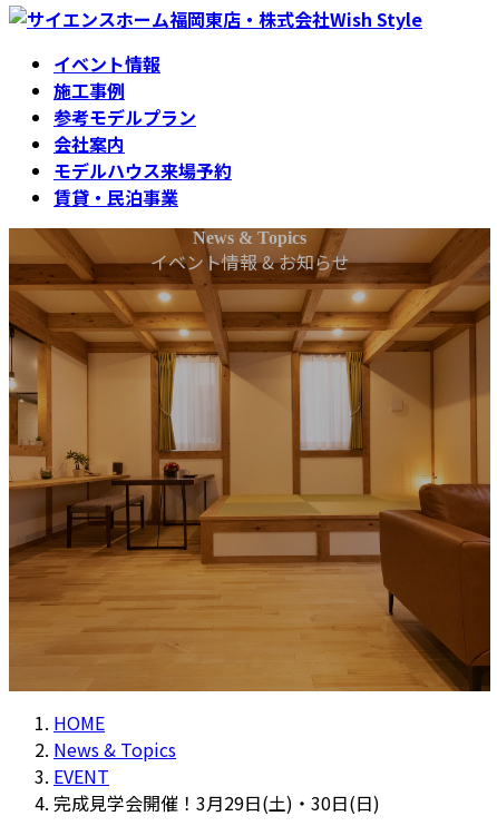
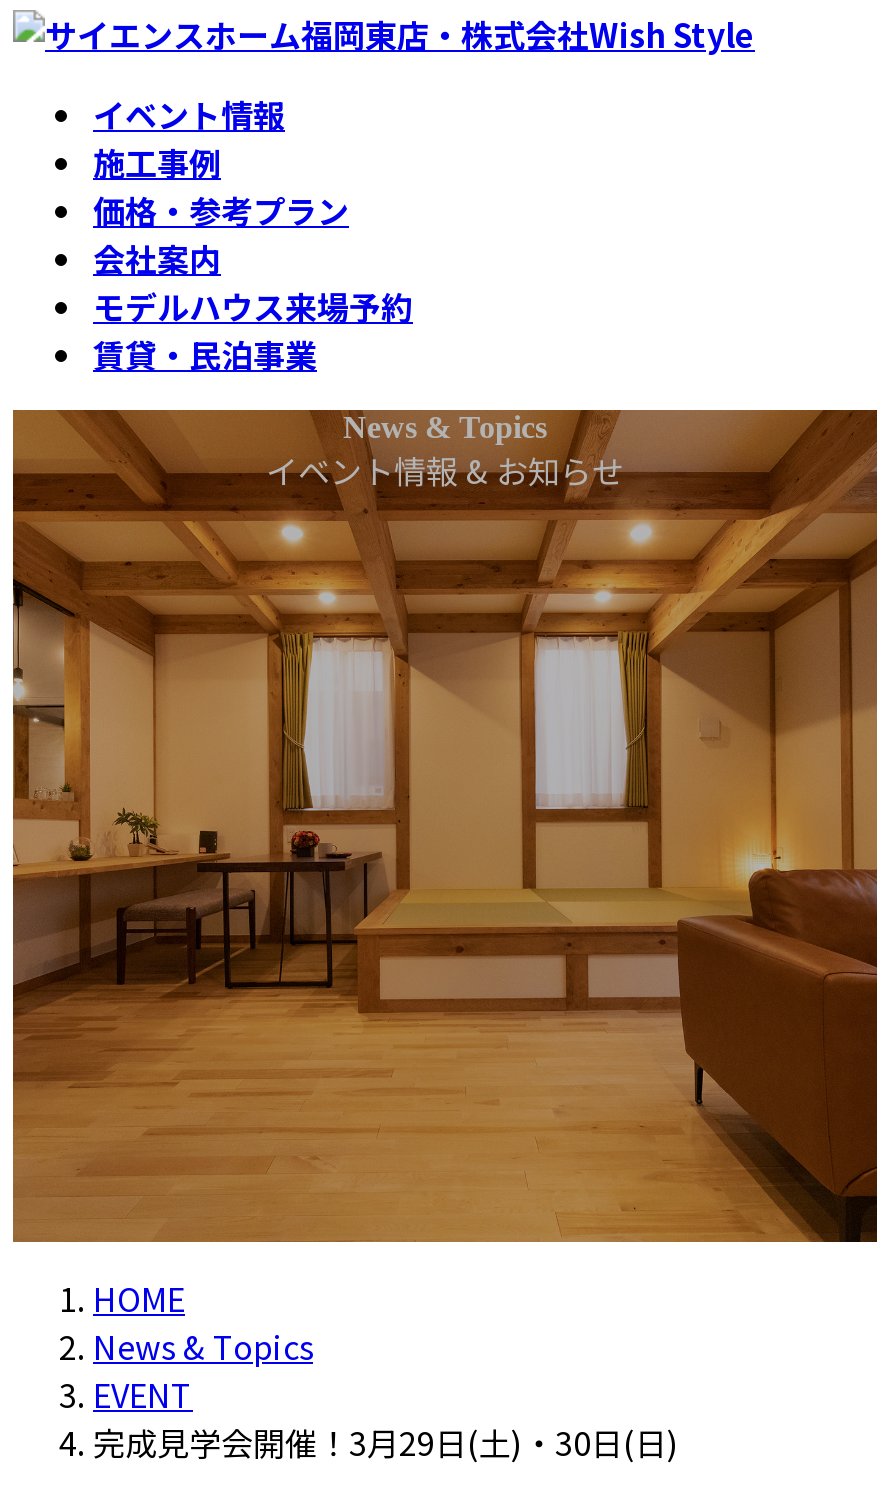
- 参考モデルプラン
+ 価格・参考プラン
